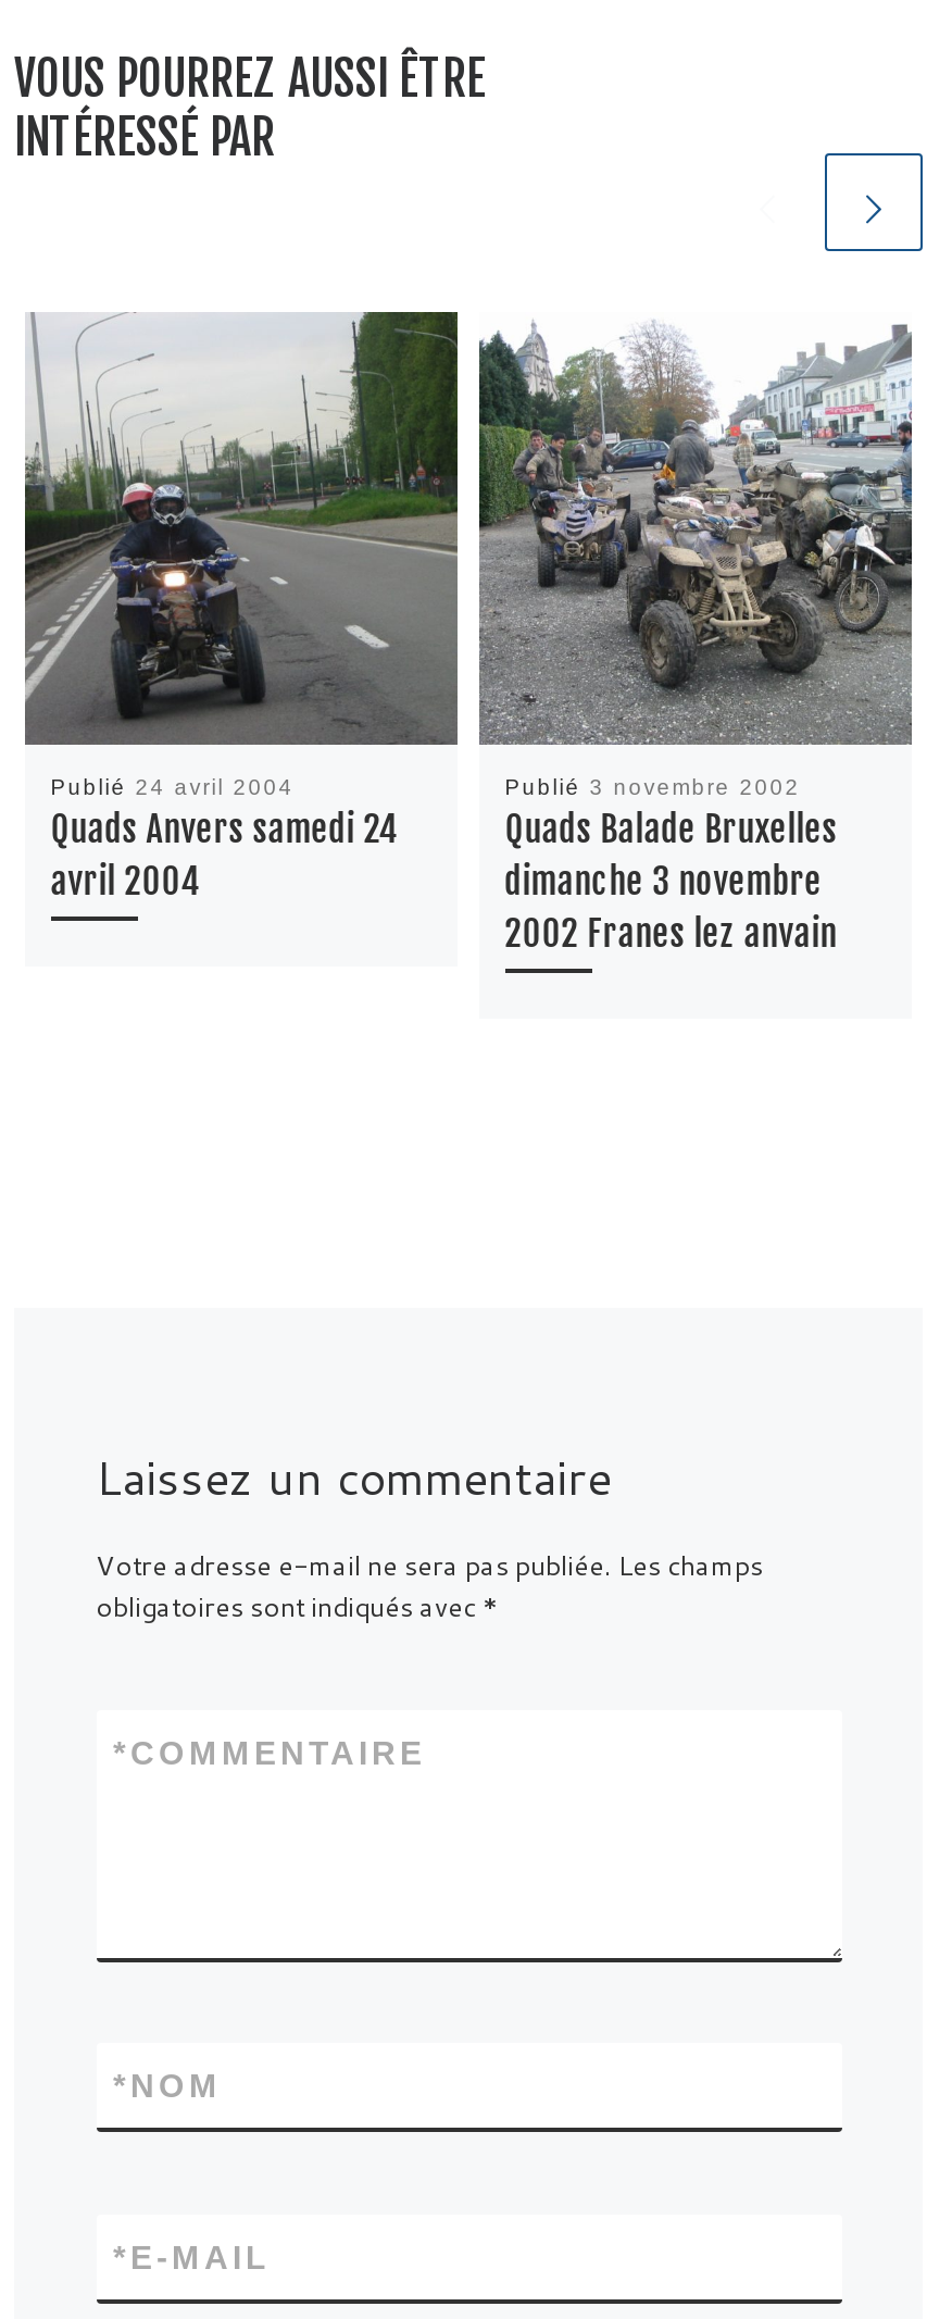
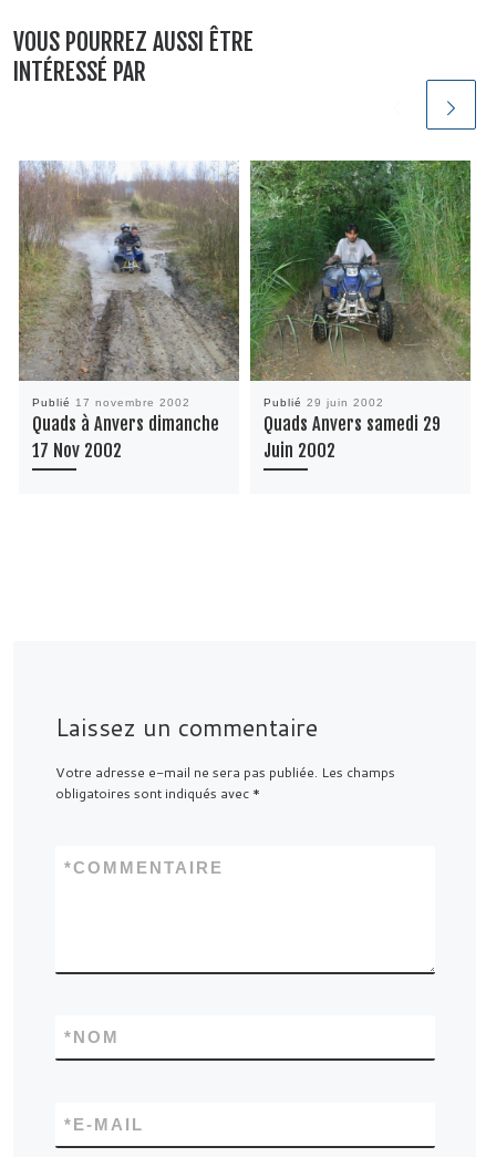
- [image]
- Publié 24 avril 2004
- Quads Anvers samedi 24
- avril 2004
+ [image]
+ Publié 17 novembre 2002
+ Quads à Anvers dimanche
+ 17 Nov 2002

- [image]
- Publié 3 novembre 2002
- Quads Balade Bruxelles
- dimanche 3 novembre
- 2002 Franes lez anvain
+ [image]
+ Publié 29 juin 2002
+ Quads Anvers samedi 29
+ Juin 2002
